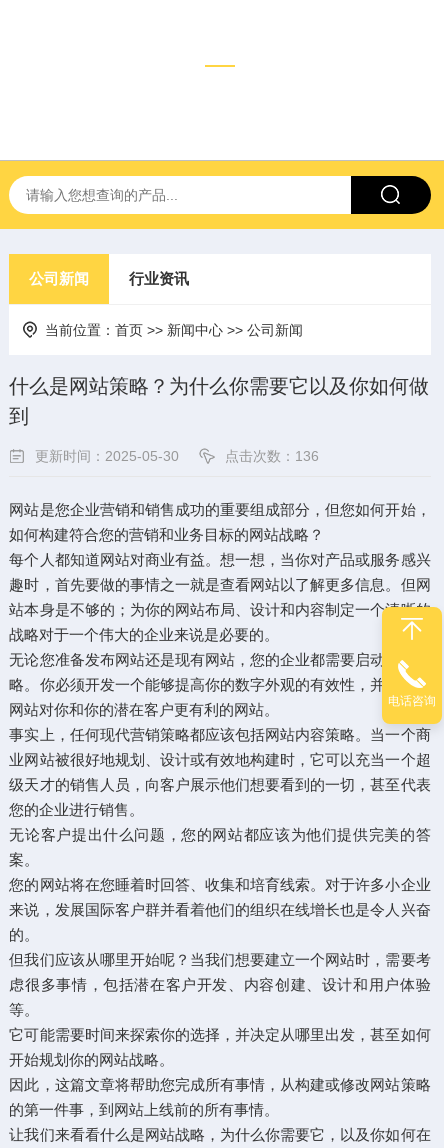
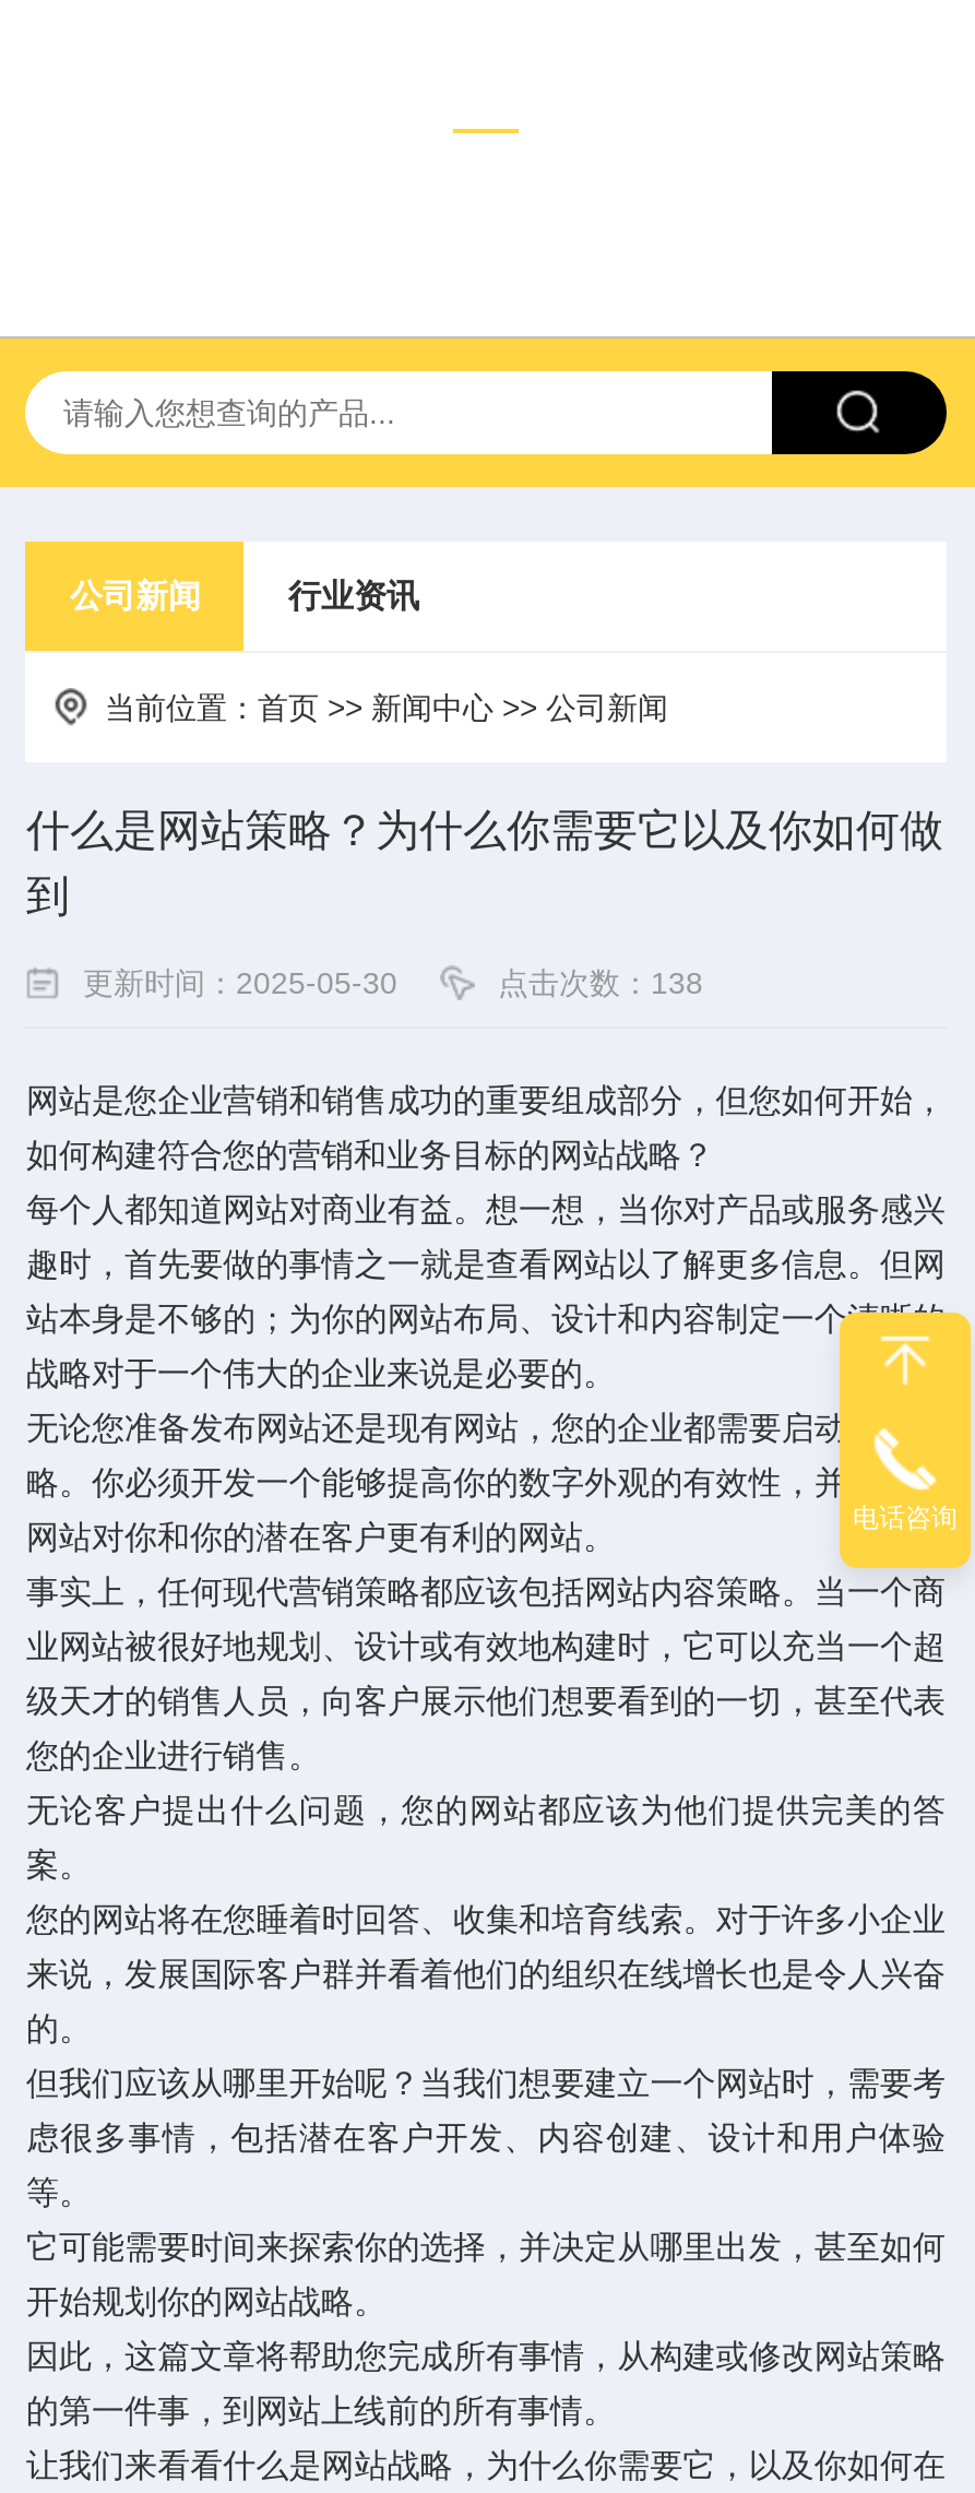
- 点击次数：136
+ 点击次数：138
